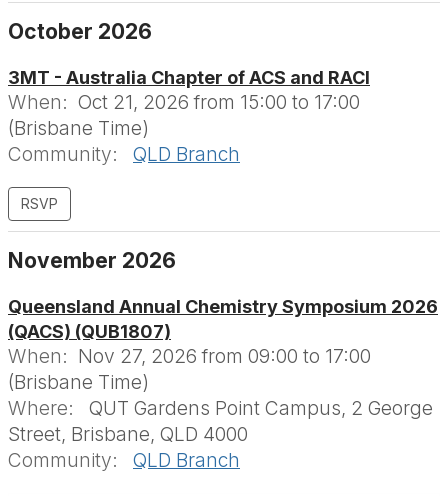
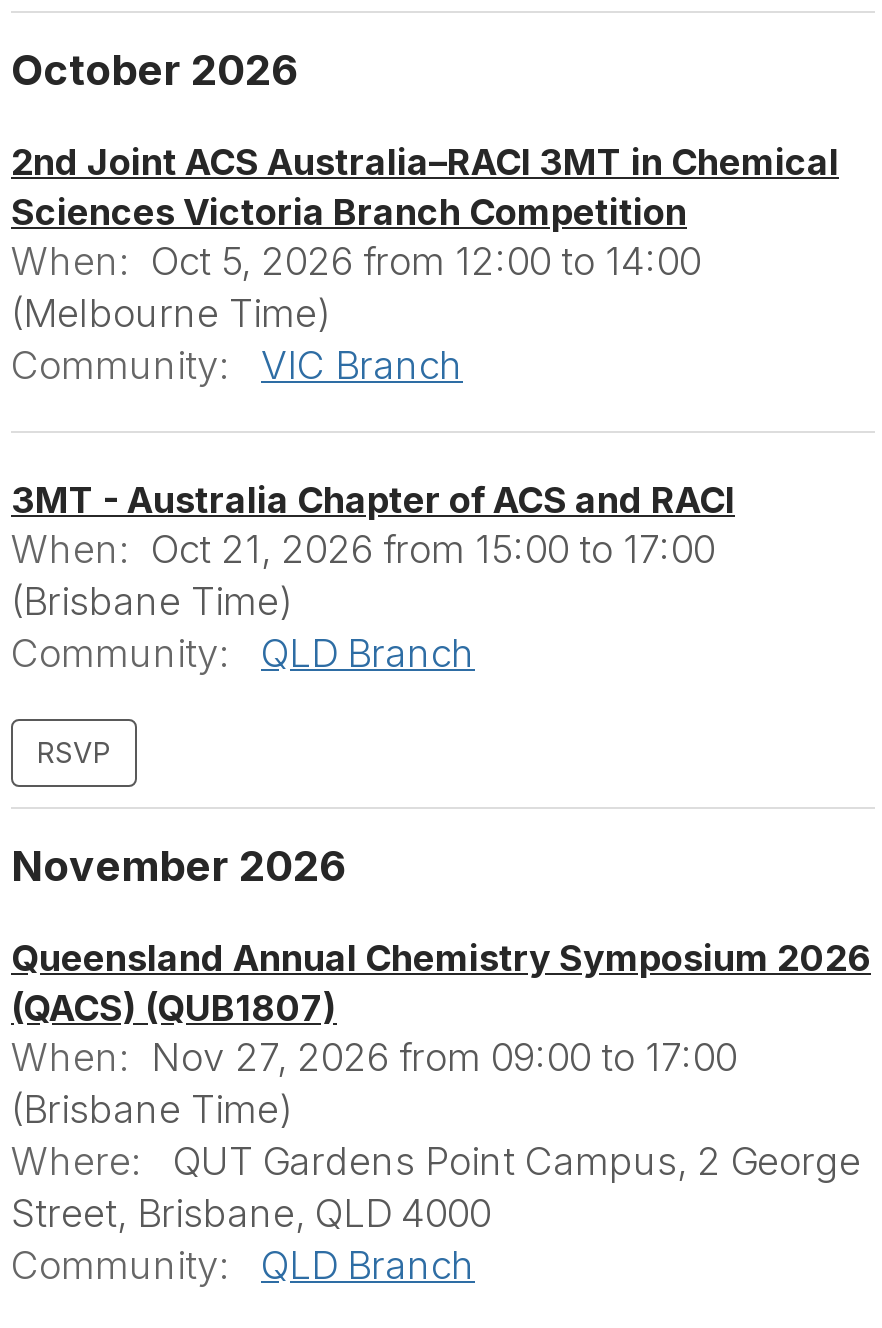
+ 2nd Joint ACS Australia–RACI 3MT in Chemical
+ Sciences Victoria Branch Competition
+ When: Oct 5, 2026 from 12:00 to 14:00
+ (Melbourne Time)
+ Community: VIC Branch
